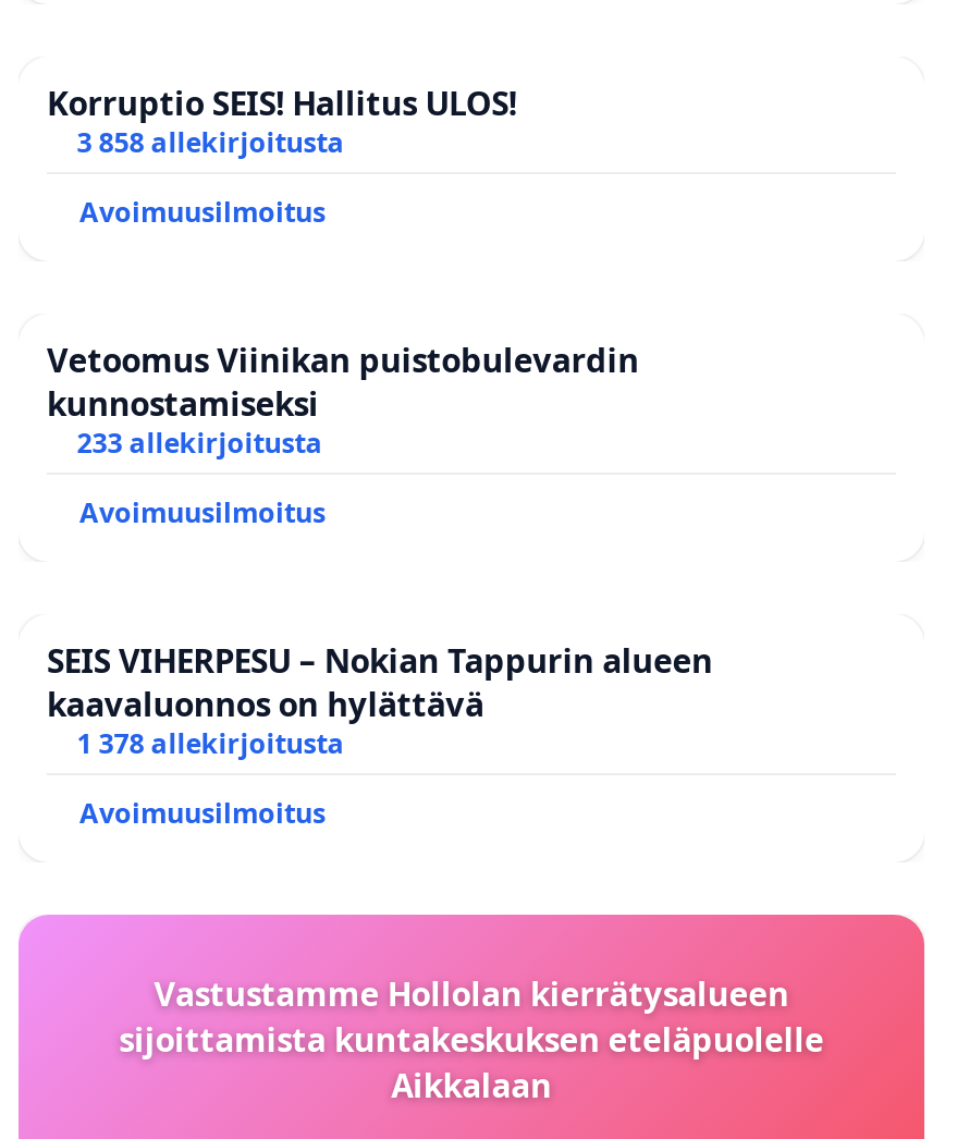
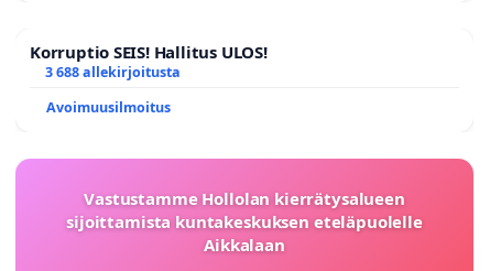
- 3 858 allekirjoitusta
- Avoimuusilmoitus
- Vetoomus Viinikan puistobulevardin
- kunnostamiseksi
- 233 allekirjoitusta
- Avoimuusilmoitus
- SEIS VIHERPESU – Nokian Tappurin alueen
- kaavaluonnos on hylättävä
- 1 378 allekirjoitusta
+ 3 688 allekirjoitusta
